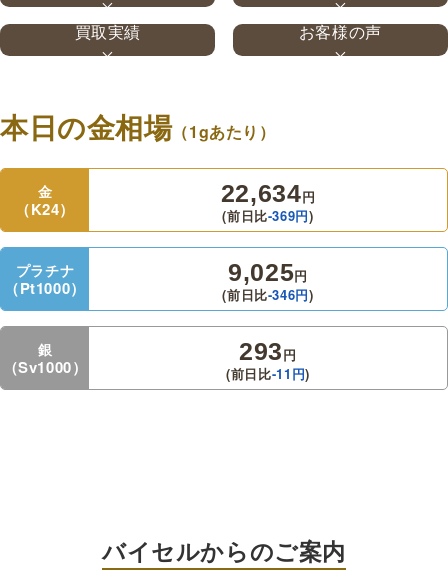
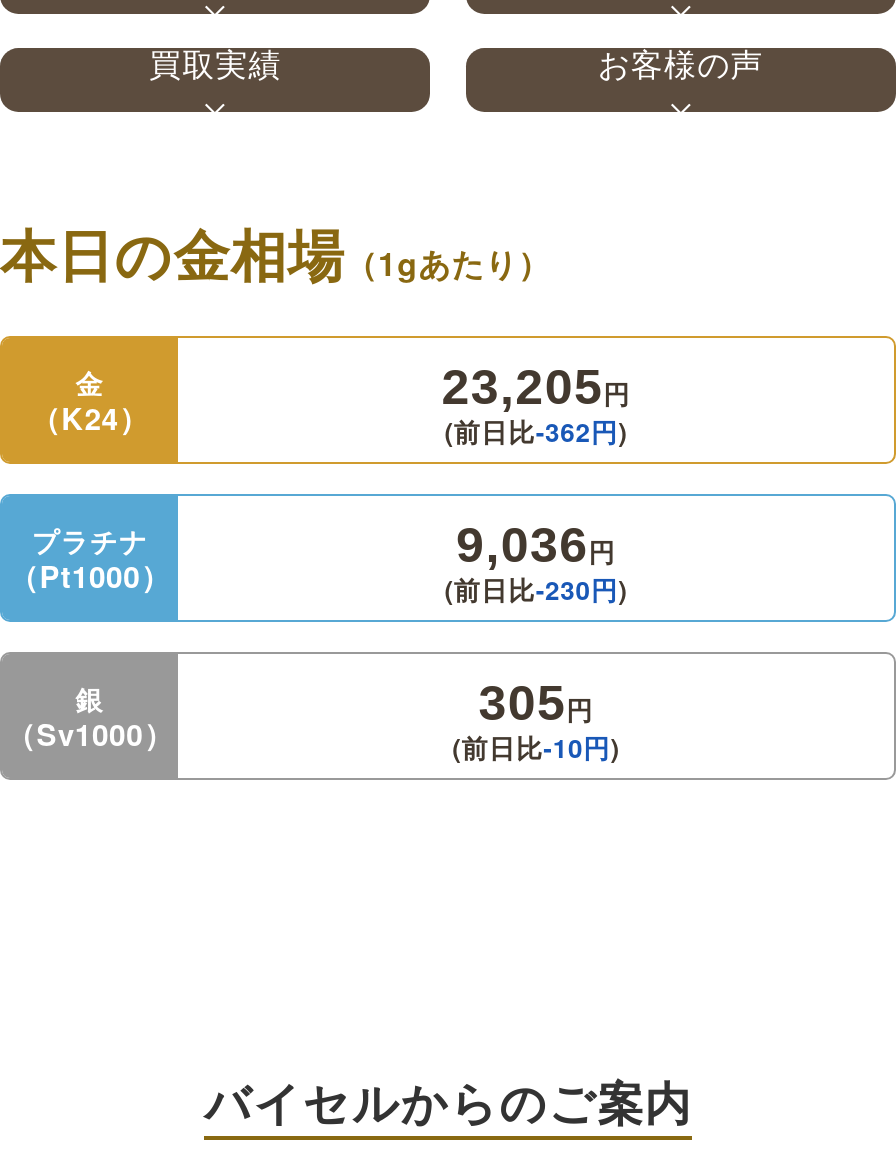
- 22,634円
+ 23,205円

- (前日比-369円)
+ (前日比-362円)

- 9,025円
+ 9,036円

- (前日比-346円)
+ (前日比-230円)

- 293円
+ 305円

- (前日比-11円)
+ (前日比-10円)
